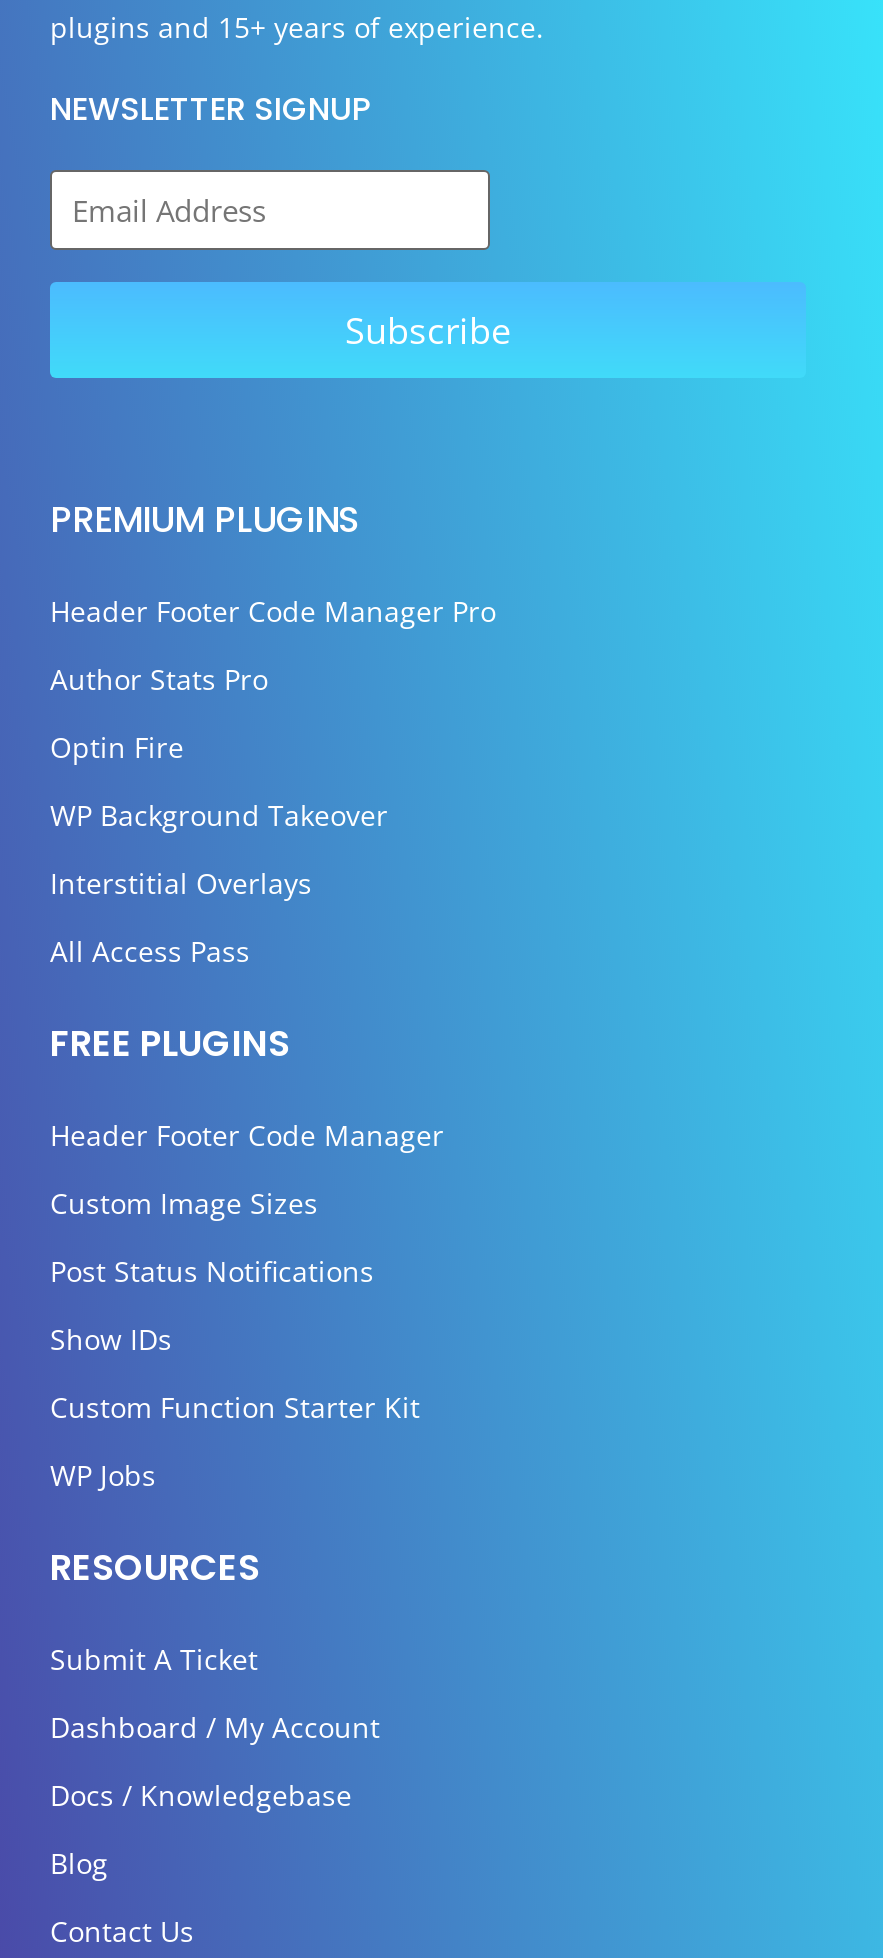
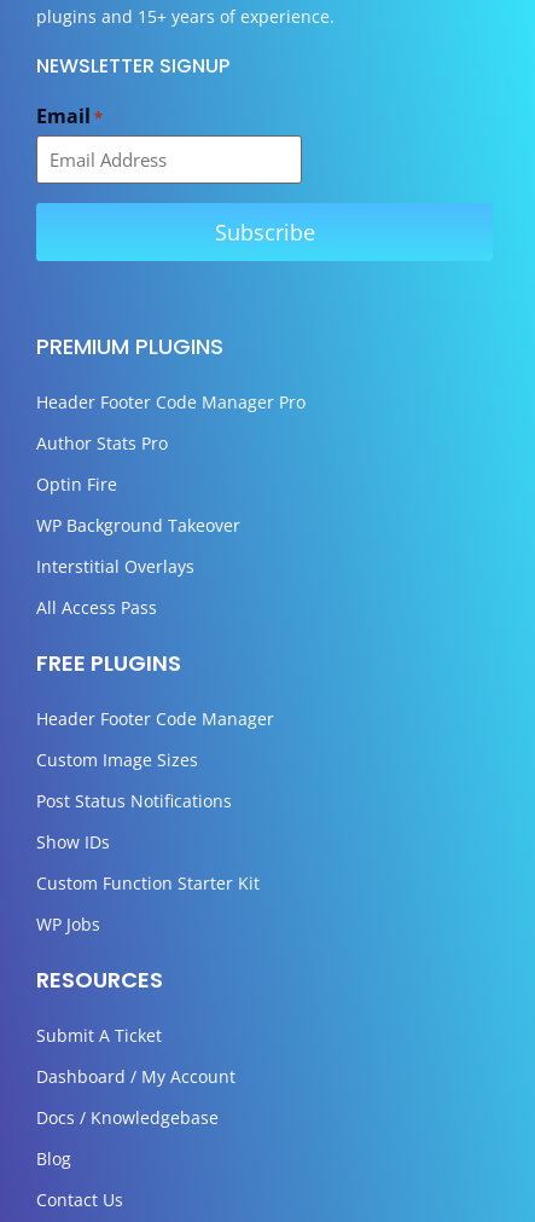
+ Email *
